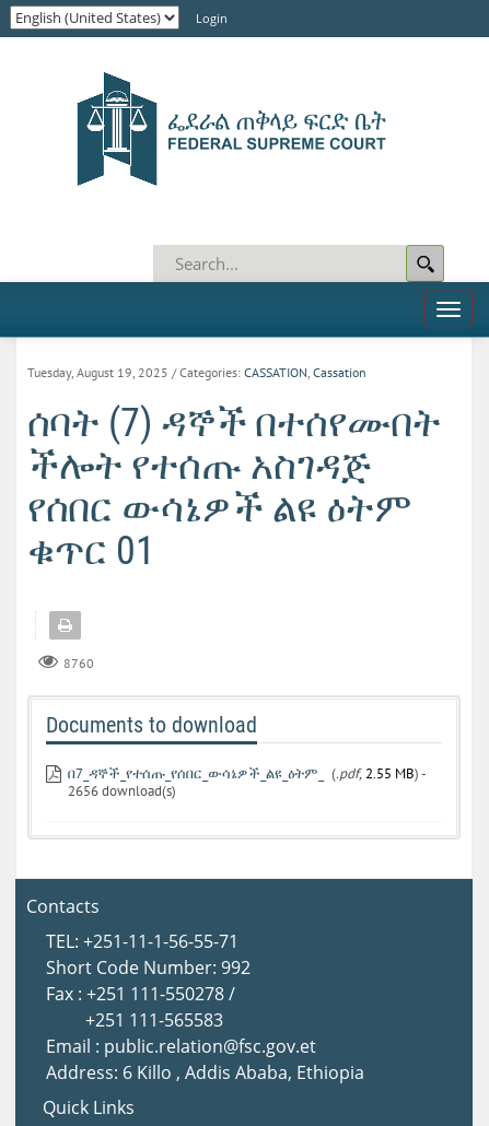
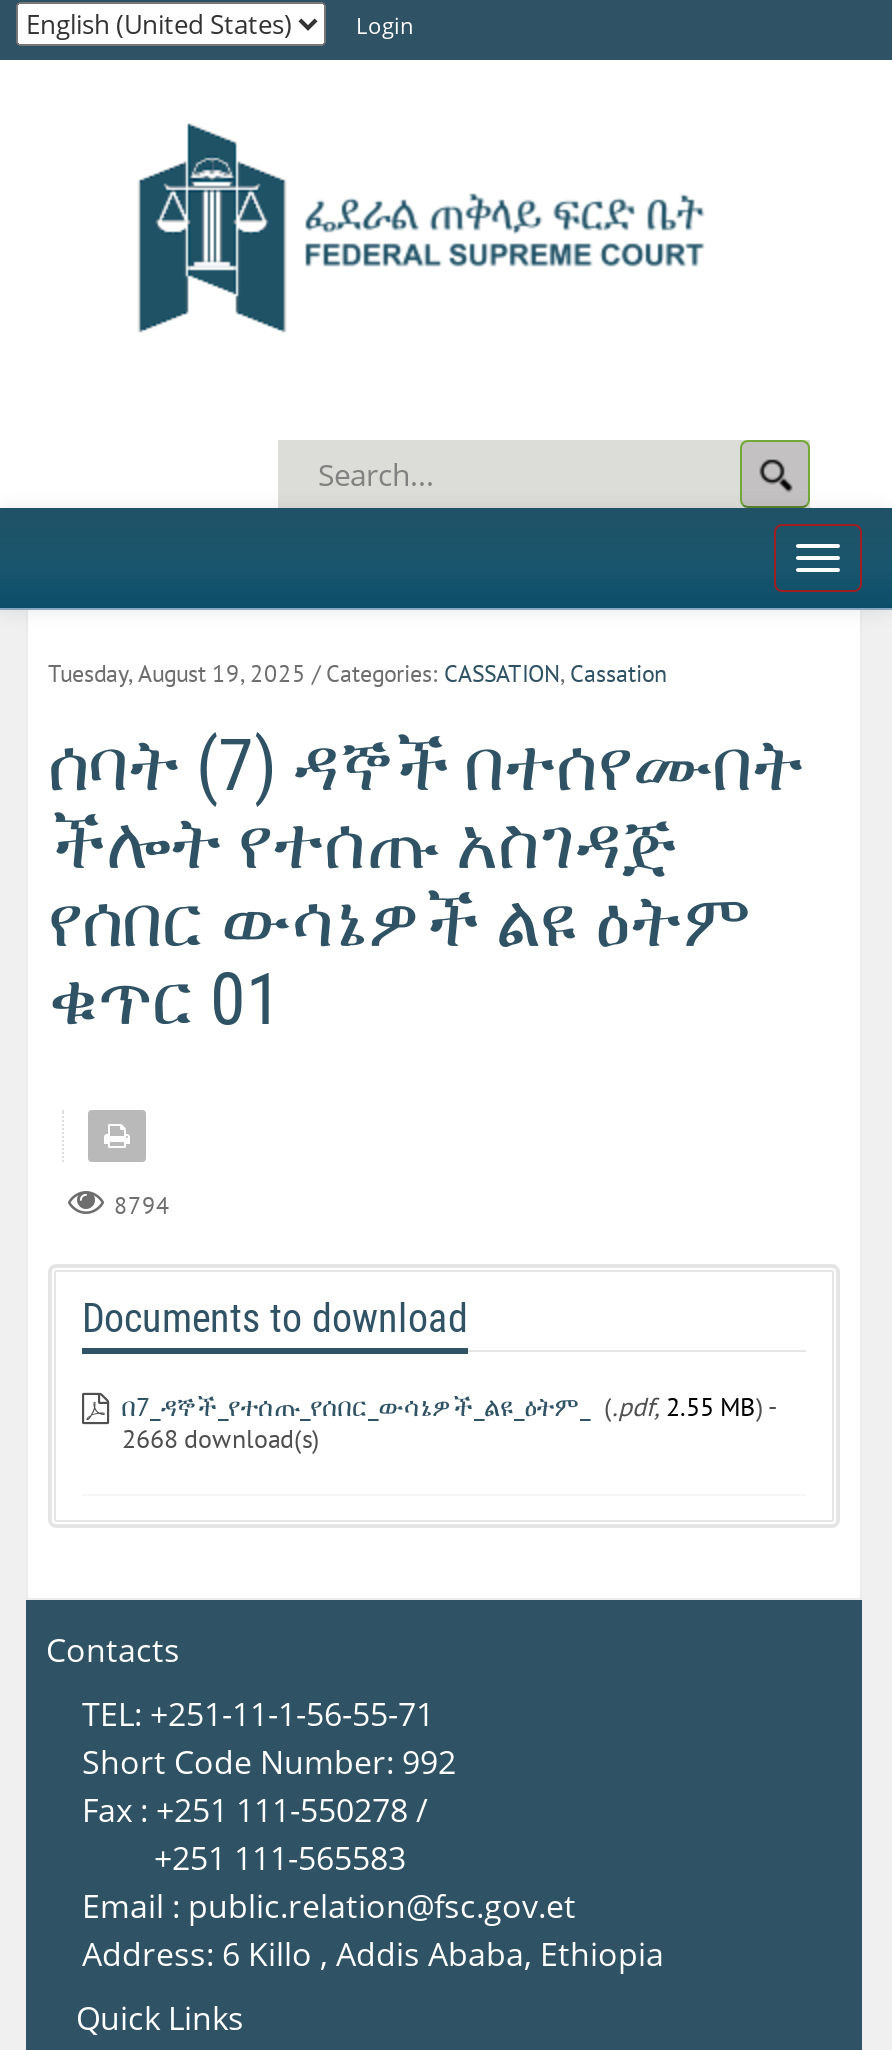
- 8760
+ 8794

- 2656 download(s)
+ 2668 download(s)
